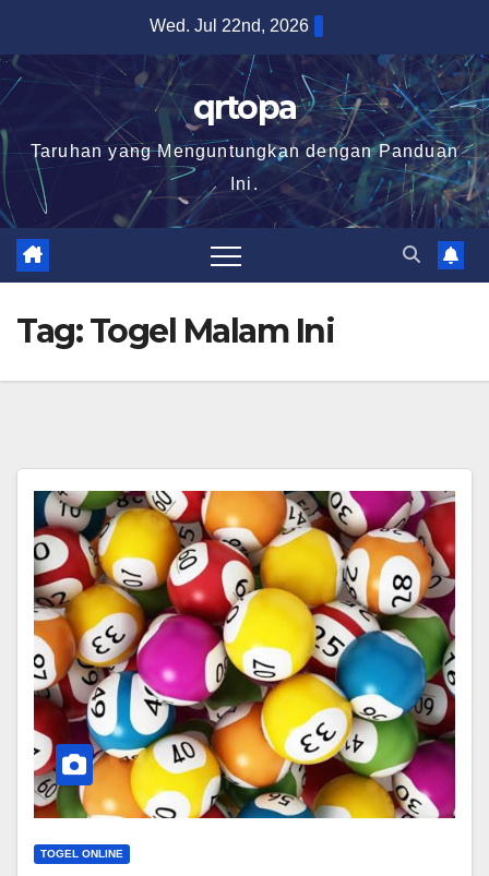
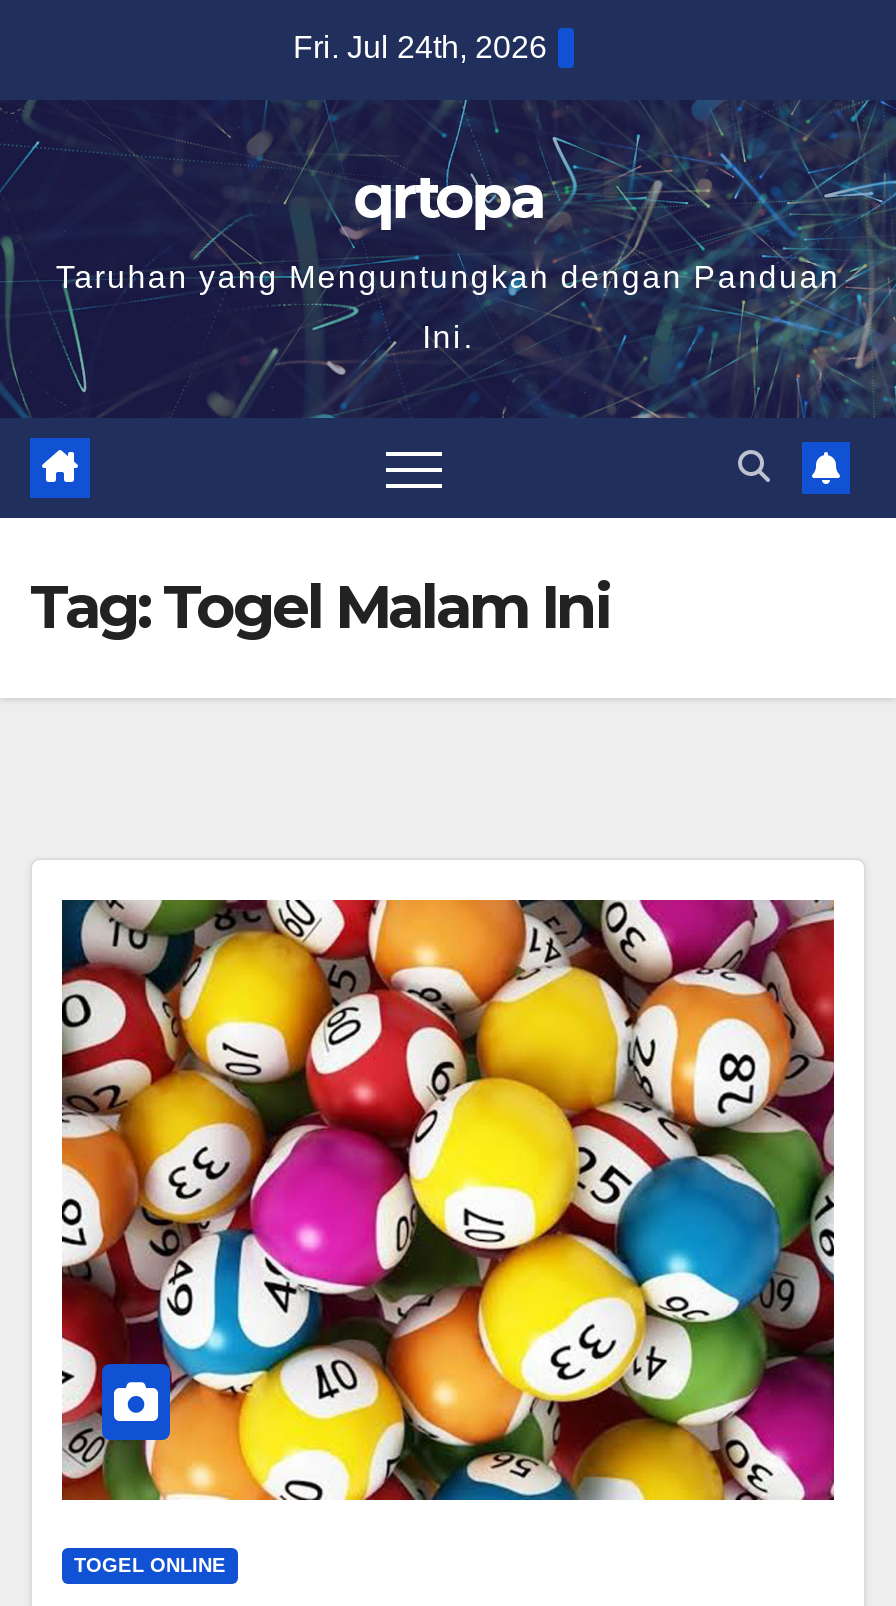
- Wed. Jul 22nd, 2026
+ Fri. Jul 24th, 2026
